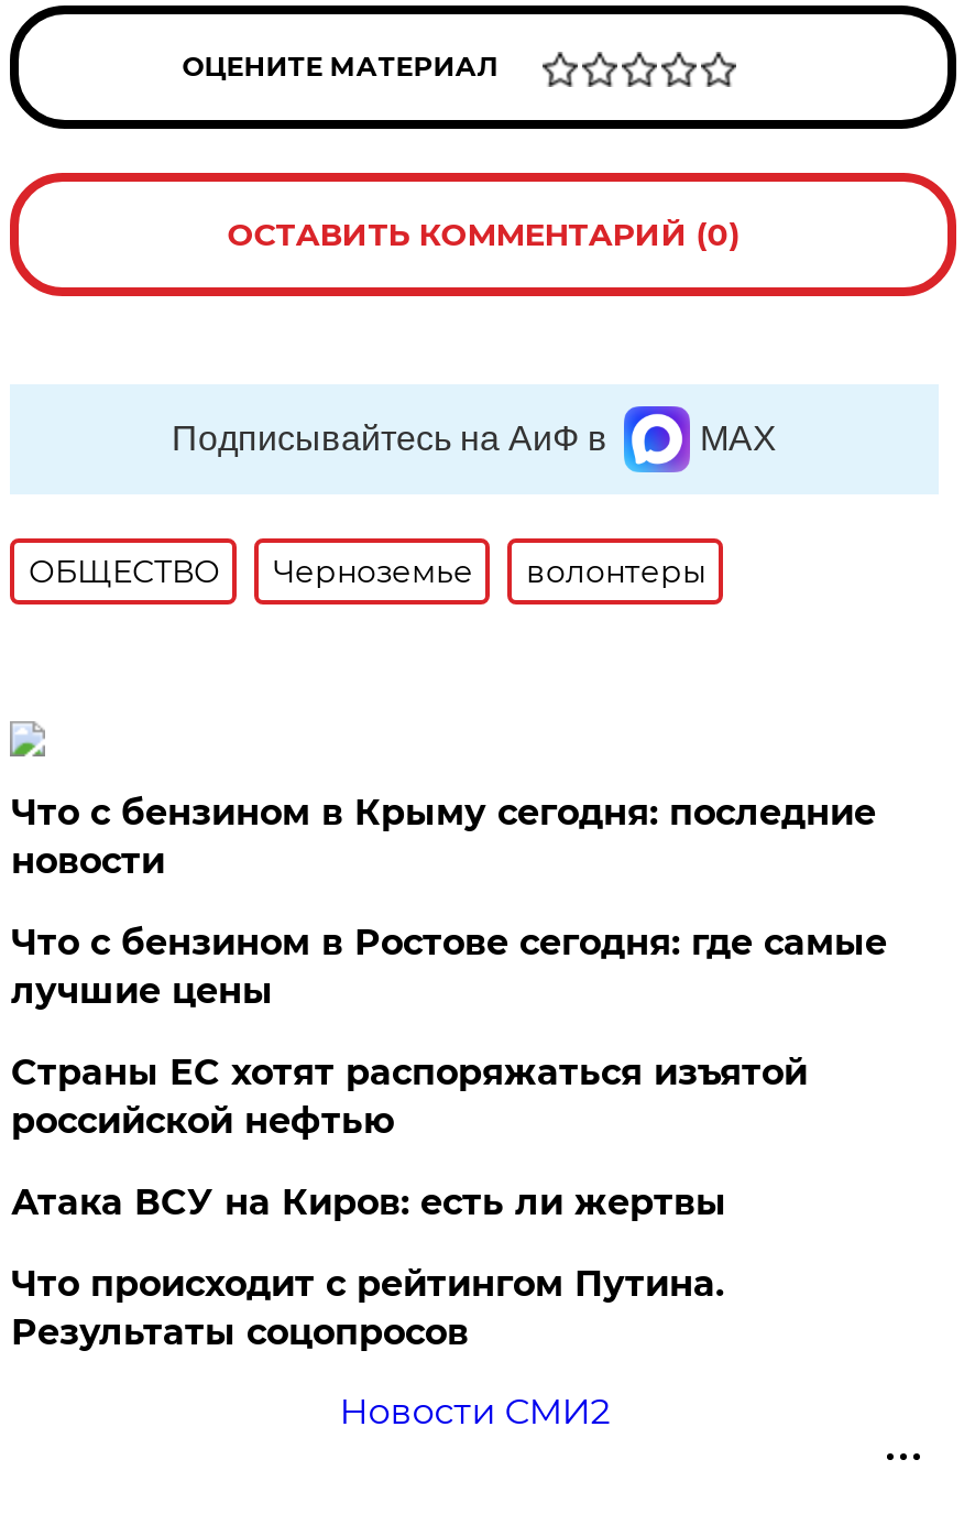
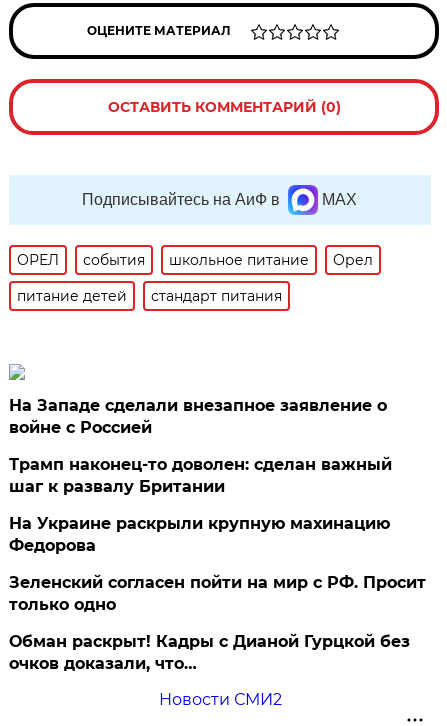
- ОБЩЕСТВО
- Черноземье
- волонтеры
+ ОРЕЛ
+ события
+ школьное питание
+ Орел
+ питание детей
+ стандарт питания

- Что с бензином в Крыму сегодня: последние
- новости
- Что с бензином в Ростове сегодня: где самые
- лучшие цены
- Страны ЕС хотят распоряжаться изъятой
- российской нефтью
- Атака ВСУ на Киров: есть ли жертвы
- Что происходит с рейтингом Путина.
- Результаты соцопросов
+ На Западе сделали внезапное заявление о
+ войне с Россией
+ Трамп наконец-то доволен: сделан важный
+ шаг к развалу Британии
+ На Украине раскрыли крупную махинацию
+ Федорова
+ Зеленский согласен пойти на мир с РФ. Просит
+ только одно
+ Обман раскрыт! Кадры с Дианой Гурцкой без
+ очков доказали, что…
